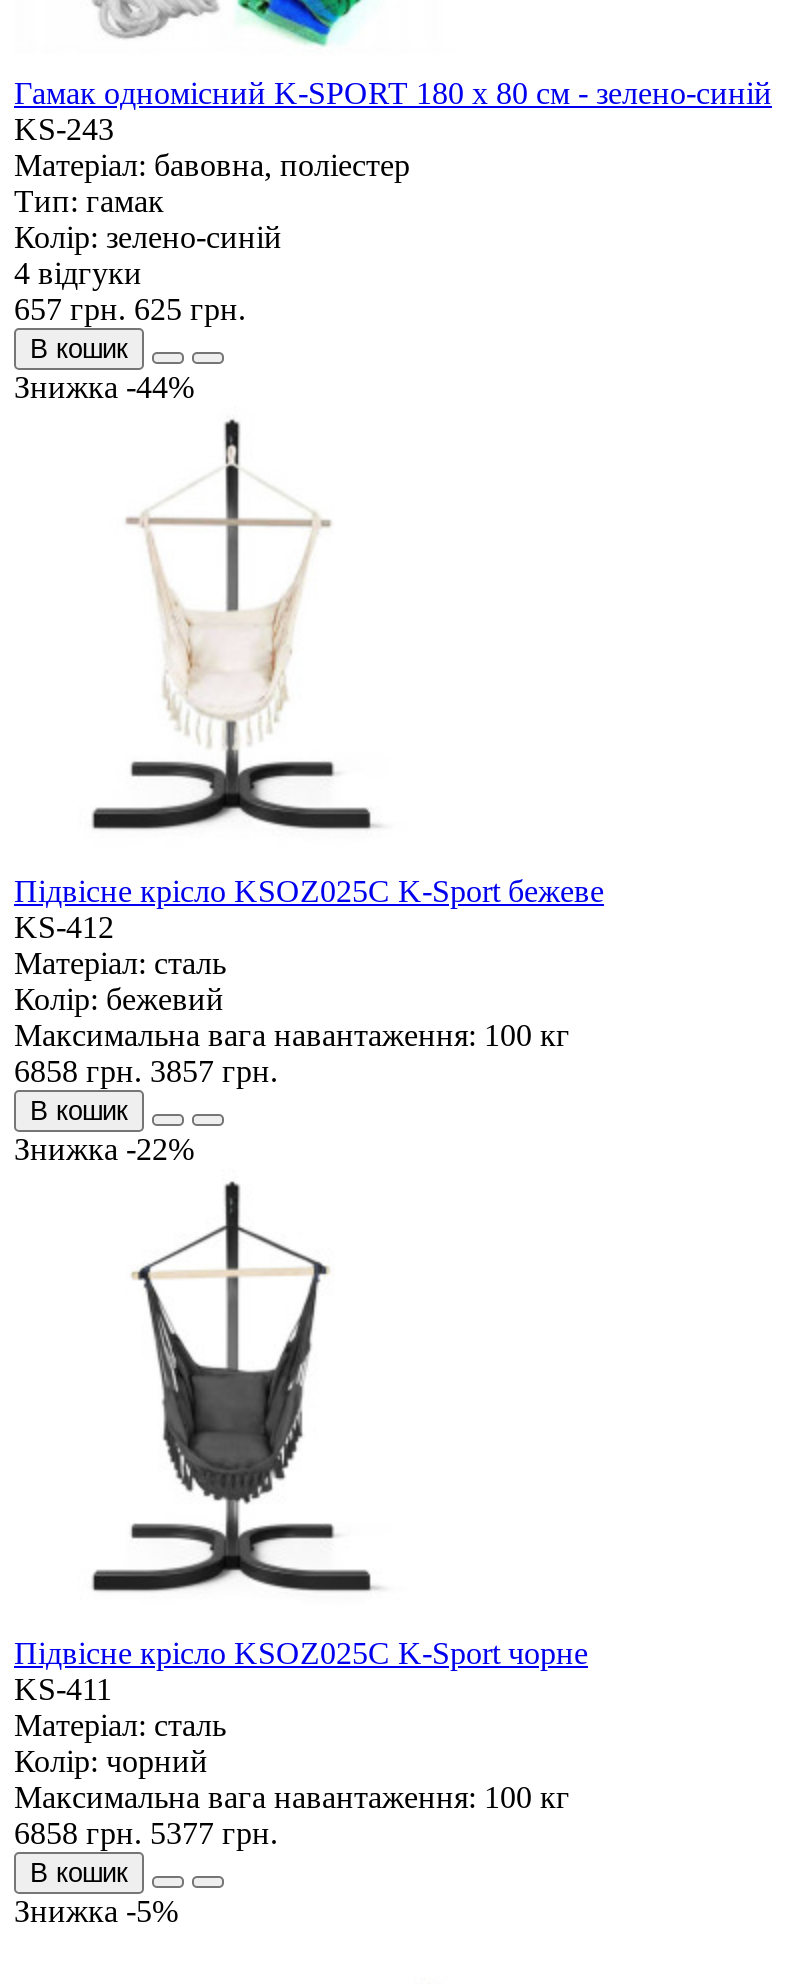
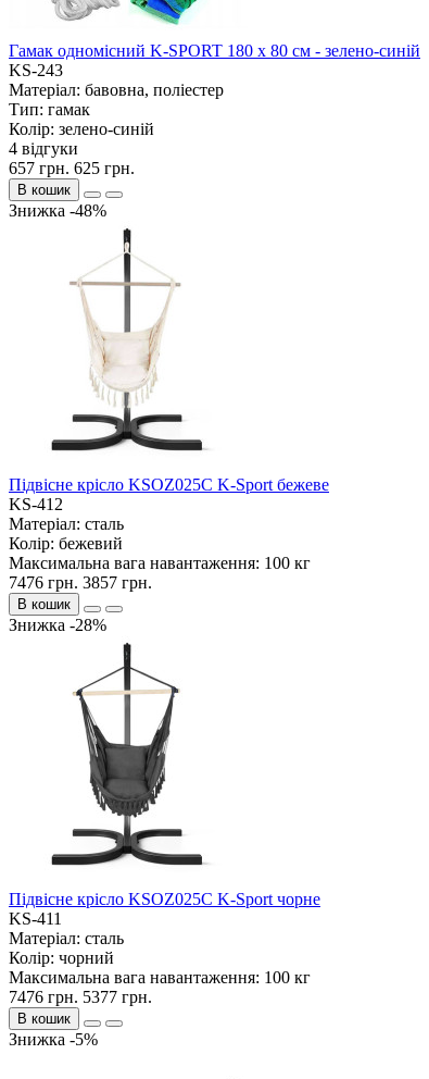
- Знижка -44%
+ Знижка -48%

- 6858 грн. 3857 грн.
+ 7476 грн. 3857 грн.

- Знижка -22%
+ Знижка -28%

- 6858 грн. 5377 грн.
+ 7476 грн. 5377 грн.
